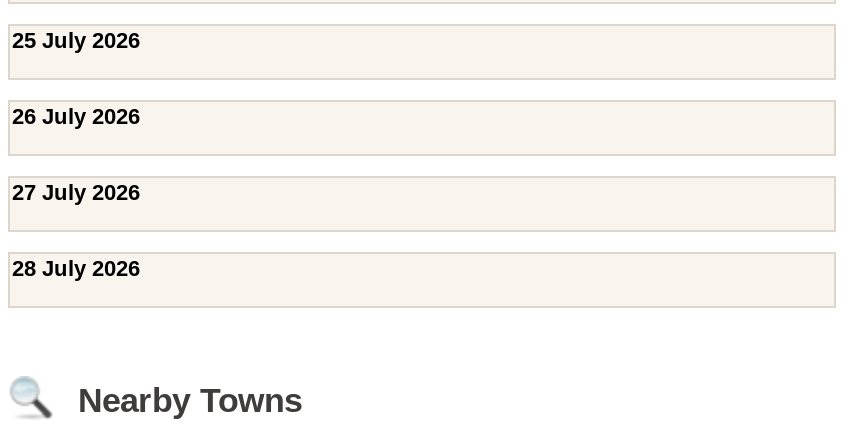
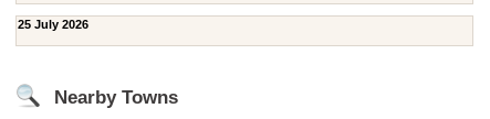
- 26 July 2026
- 27 July 2026
- 28 July 2026
